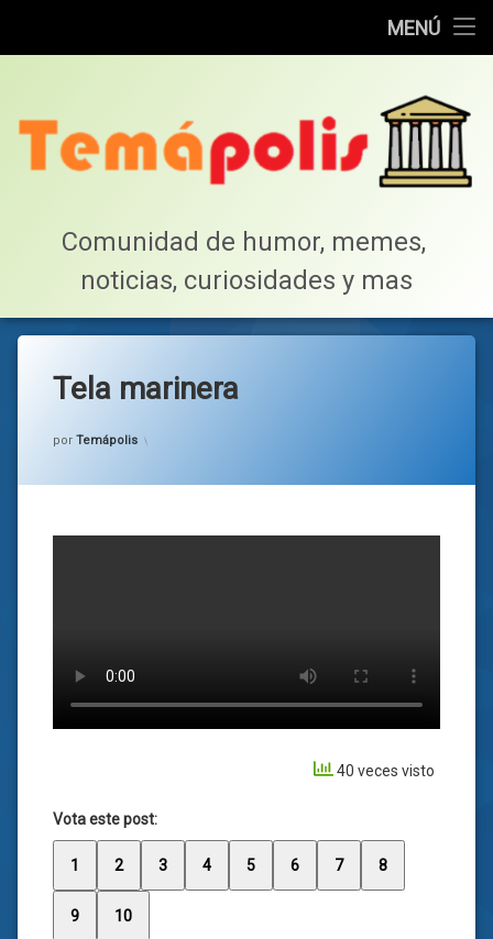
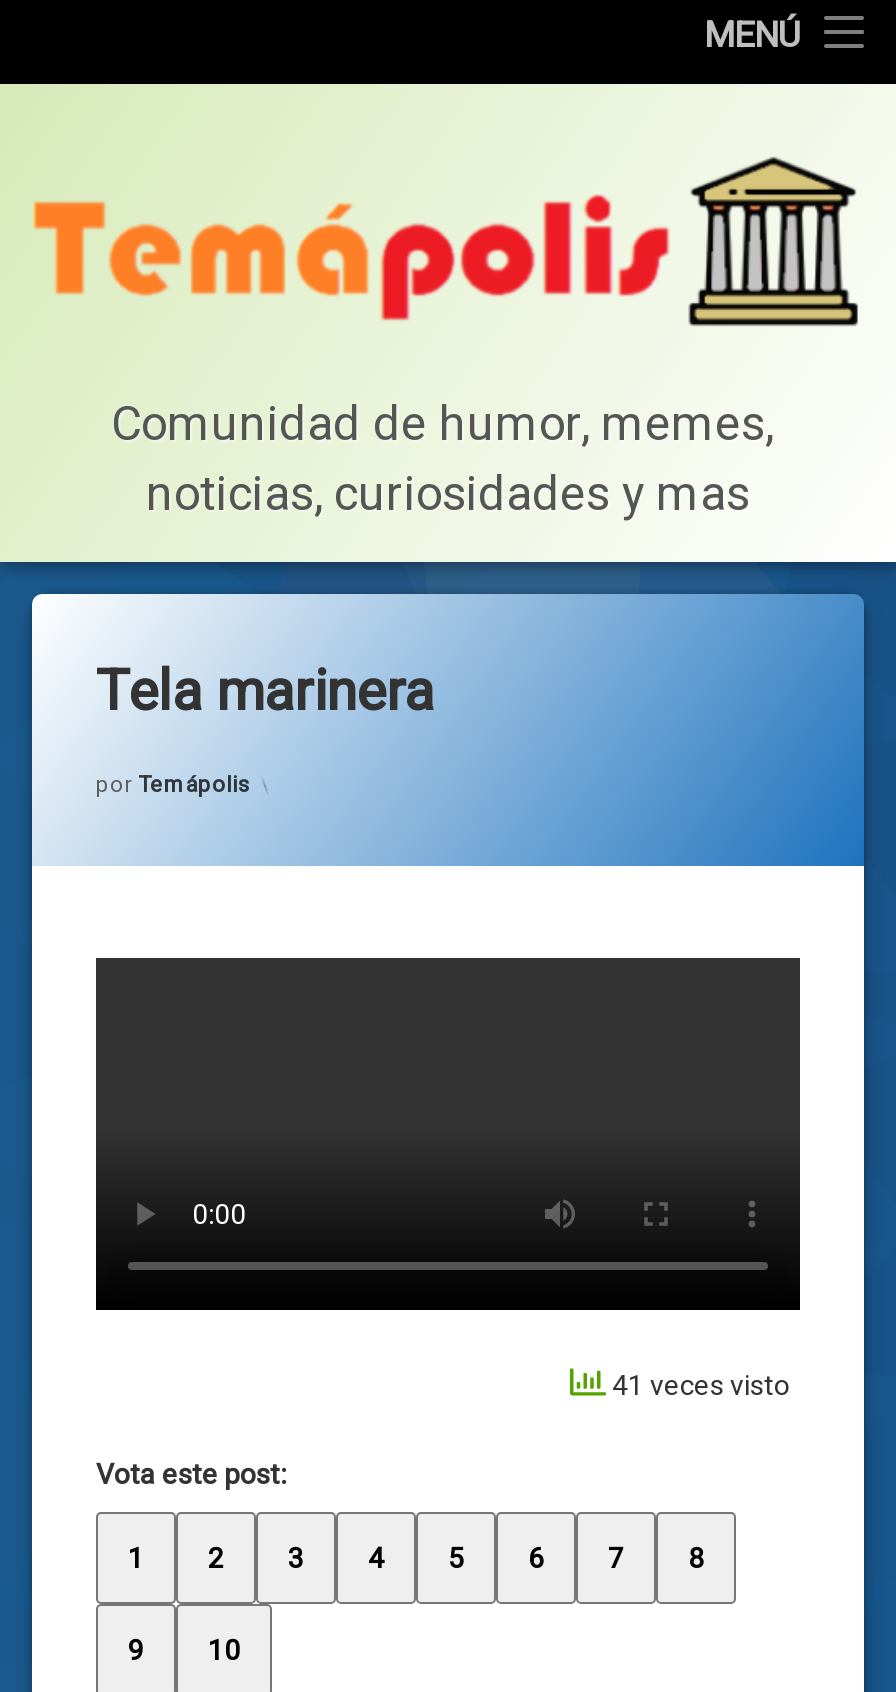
- 40 veces visto
+ 41 veces visto
